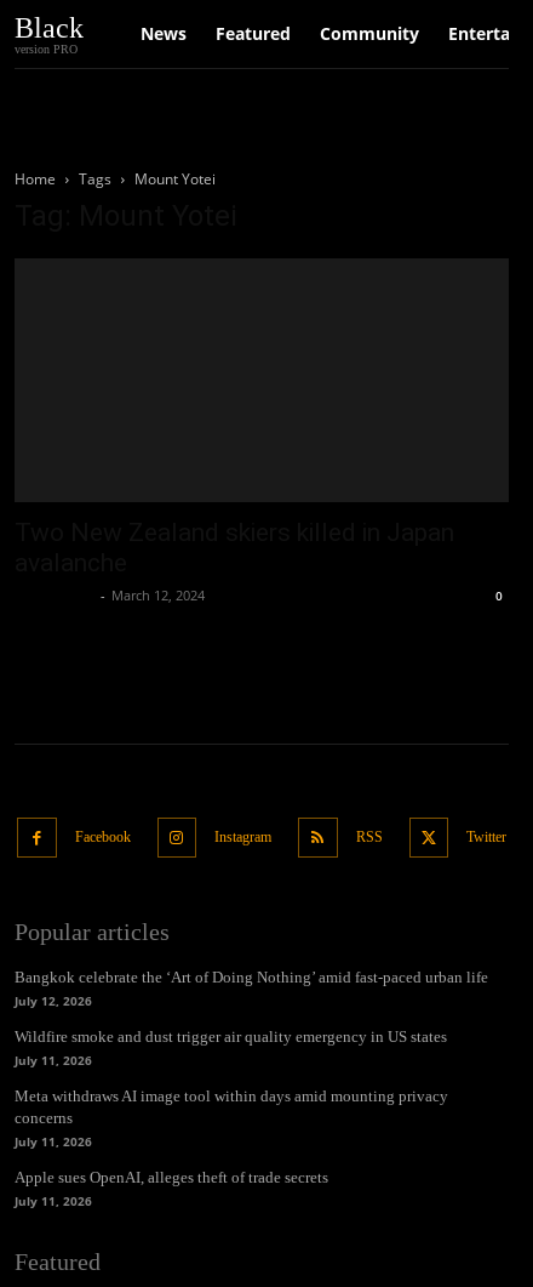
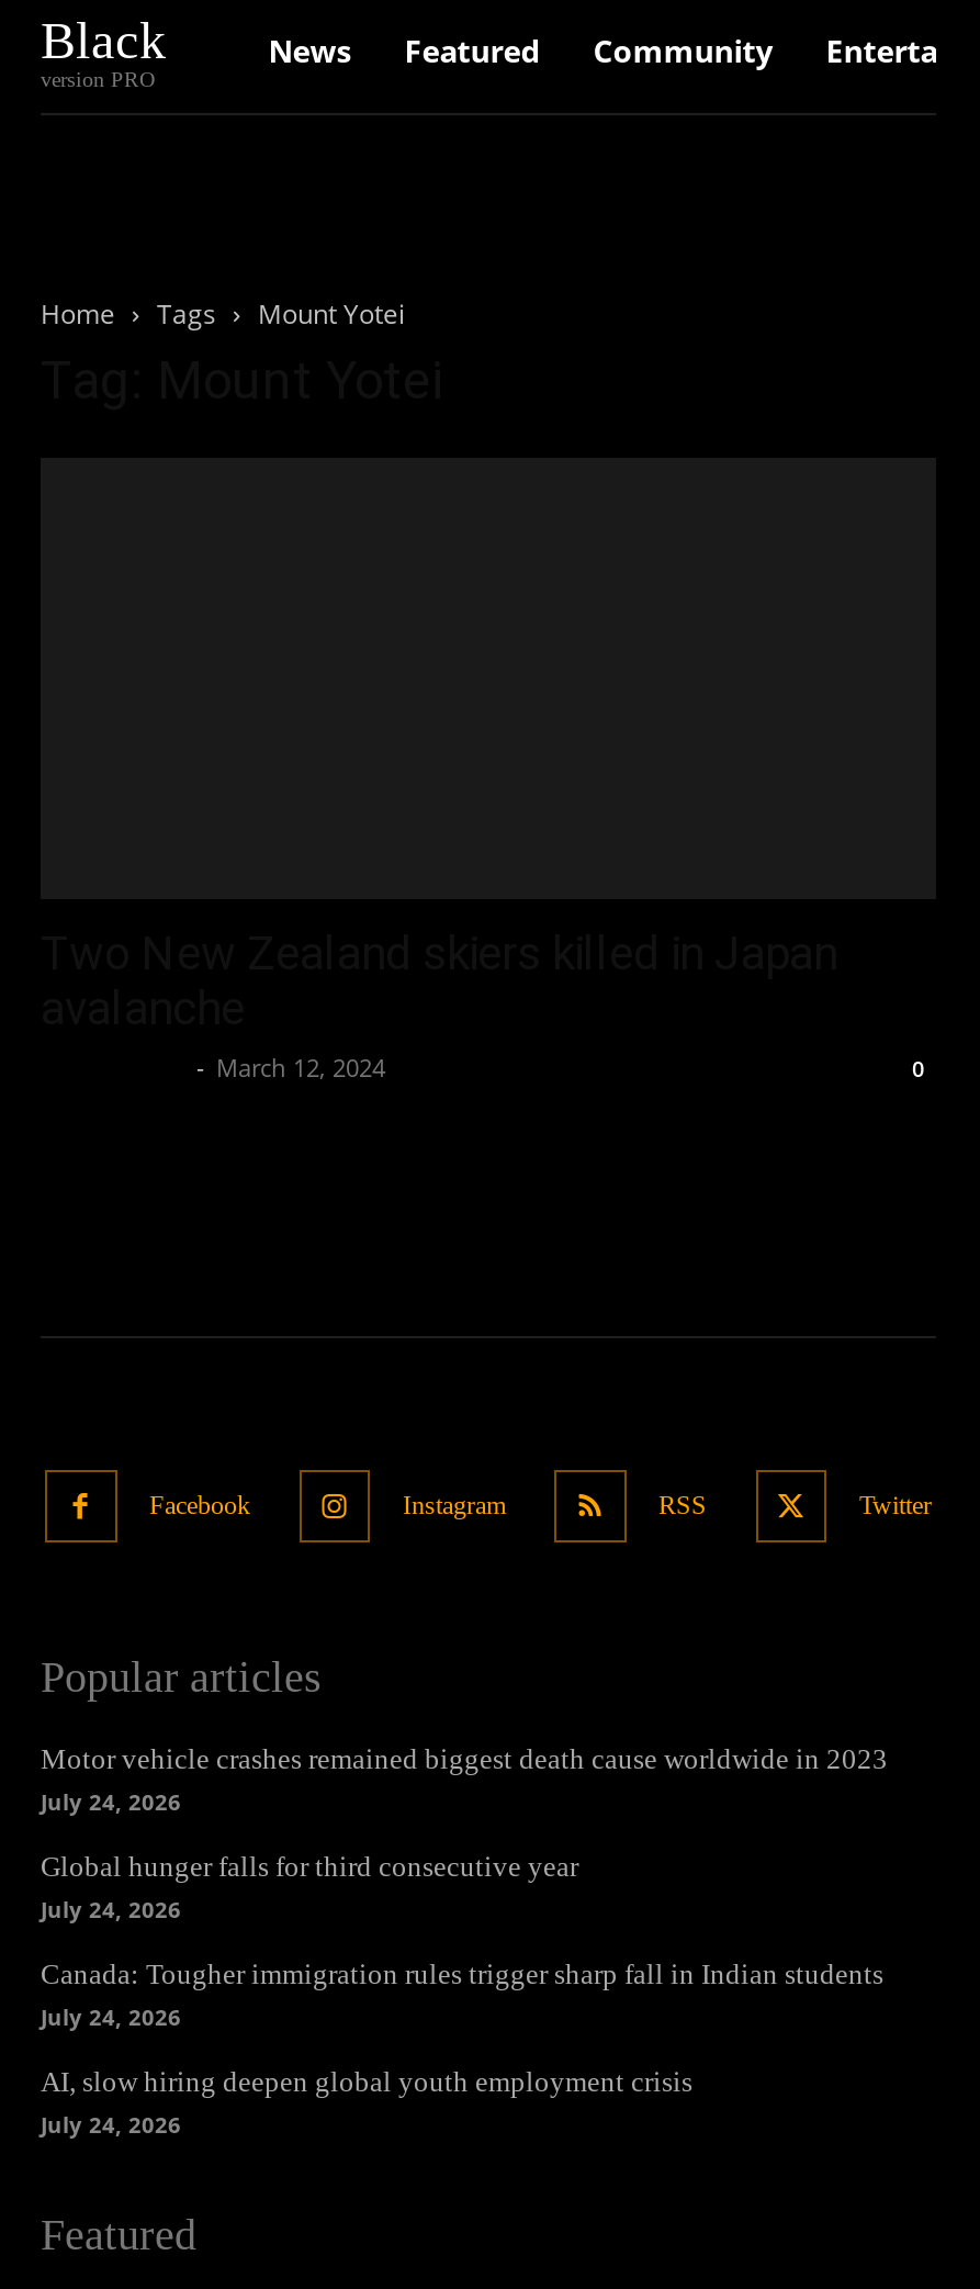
- Bangkok celebrate the ‘Art of Doing Nothing’ amid fast-paced urban life
- July 12, 2026
+ Motor vehicle crashes remained biggest death cause worldwide in 2023
+ July 24, 2026

- Wildfire smoke and dust trigger air quality emergency in US states
- July 11, 2026
+ Global hunger falls for third consecutive year
+ July 24, 2026

- Meta withdraws AI image tool within days amid mounting privacy
- concerns
- July 11, 2026
+ Canada: Tougher immigration rules trigger sharp fall in Indian students
+ July 24, 2026

- Apple sues OpenAI, alleges theft of trade secrets
- July 11, 2026
+ AI, slow hiring deepen global youth employment crisis
+ July 24, 2026
